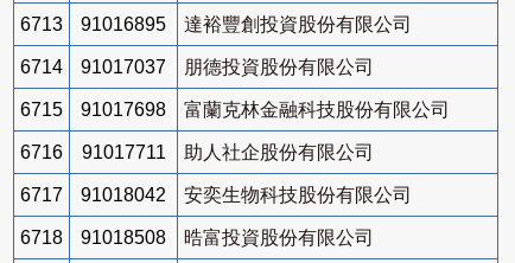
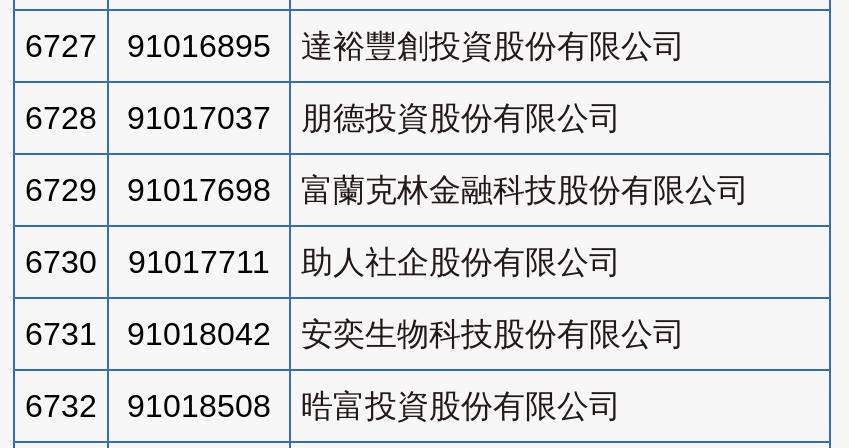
- 6713 91016895 達裕豐創投資股份有限公司
+ 6727 91016895 達裕豐創投資股份有限公司

- 6714 91017037 朋德投資股份有限公司
+ 6728 91017037 朋德投資股份有限公司

- 6715 91017698 富蘭克林金融科技股份有限公司
+ 6729 91017698 富蘭克林金融科技股份有限公司

- 6716 91017711 助人社企股份有限公司
+ 6730 91017711 助人社企股份有限公司

- 6717 91018042 安奕生物科技股份有限公司
+ 6731 91018042 安奕生物科技股份有限公司

- 6718 91018508 晧富投資股份有限公司
+ 6732 91018508 晧富投資股份有限公司
